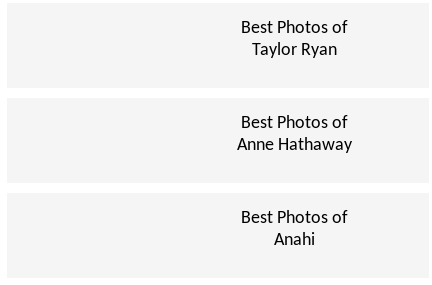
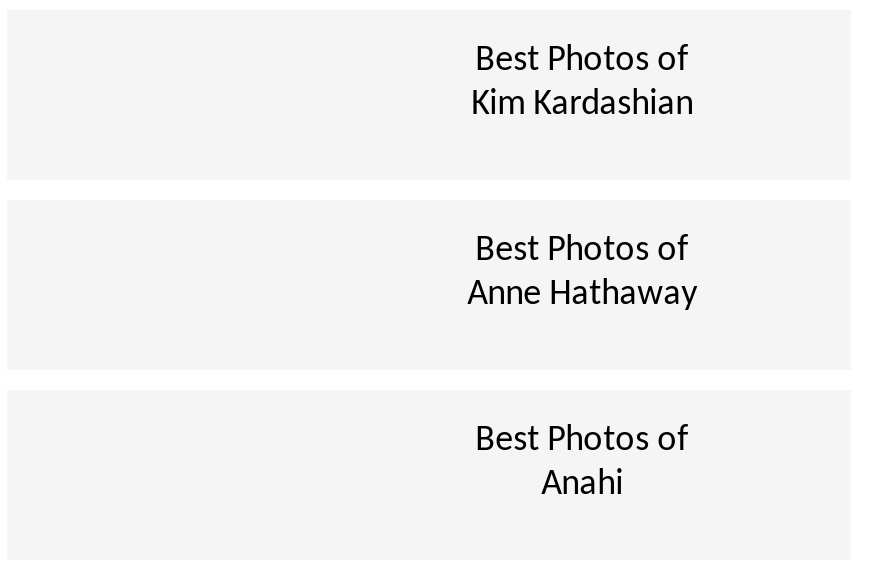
- Taylor Ryan
+ Kim Kardashian
